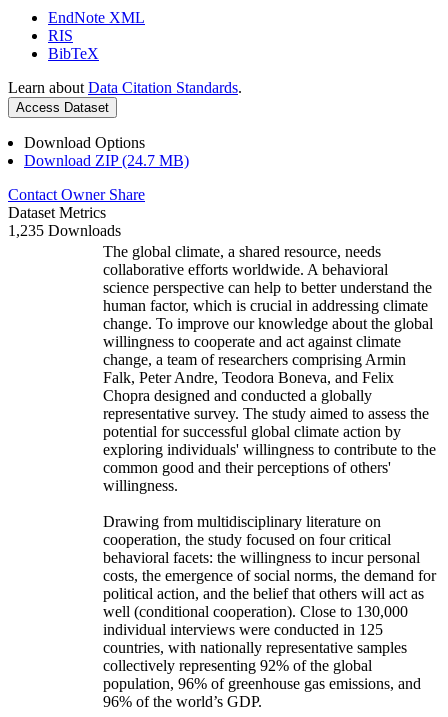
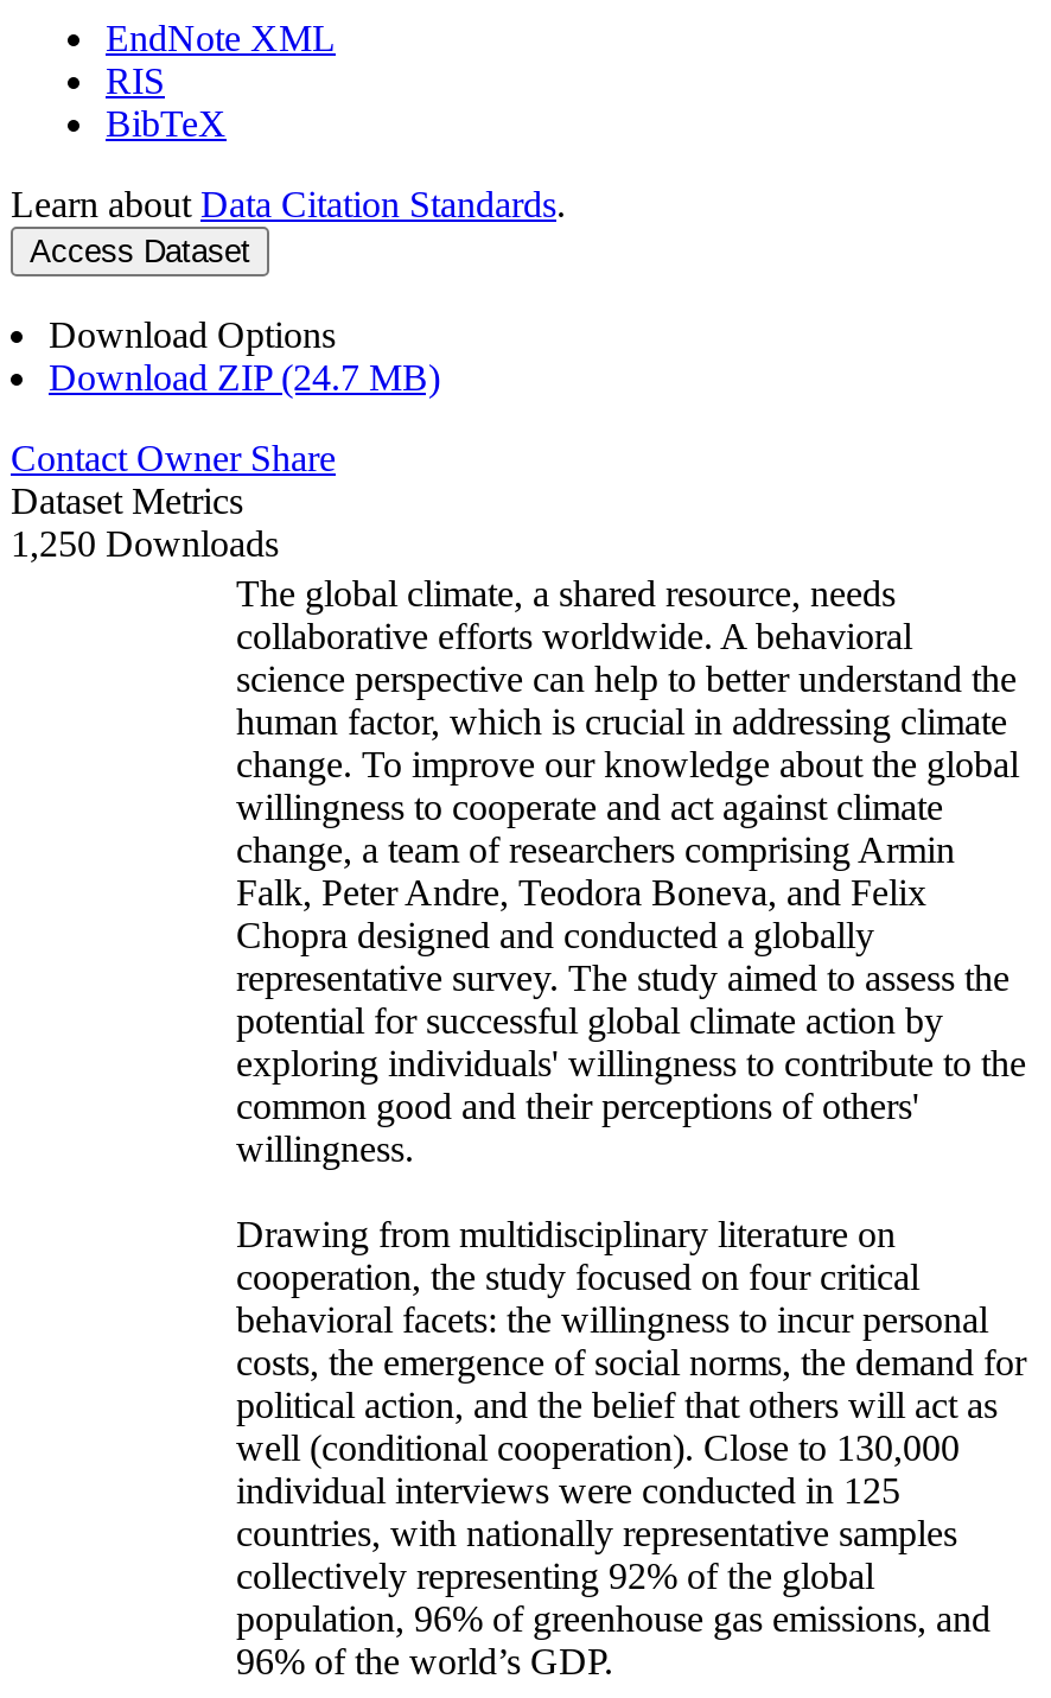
- 1,235 Downloads
+ 1,250 Downloads
